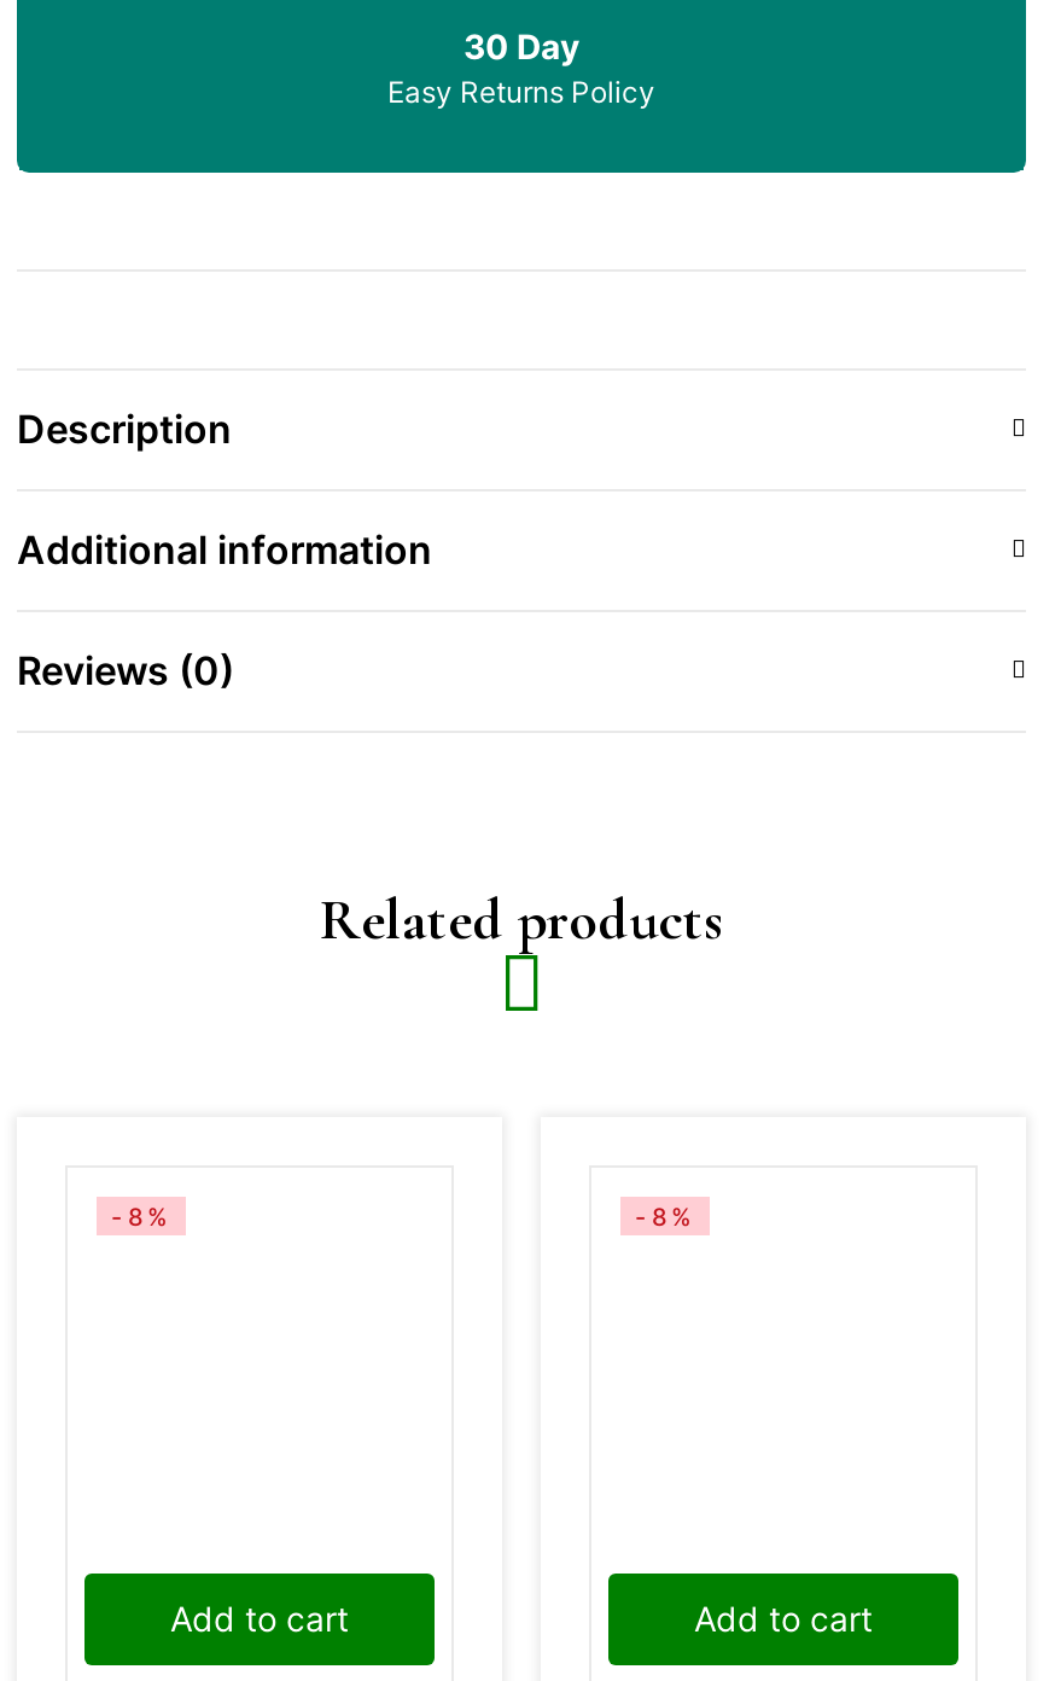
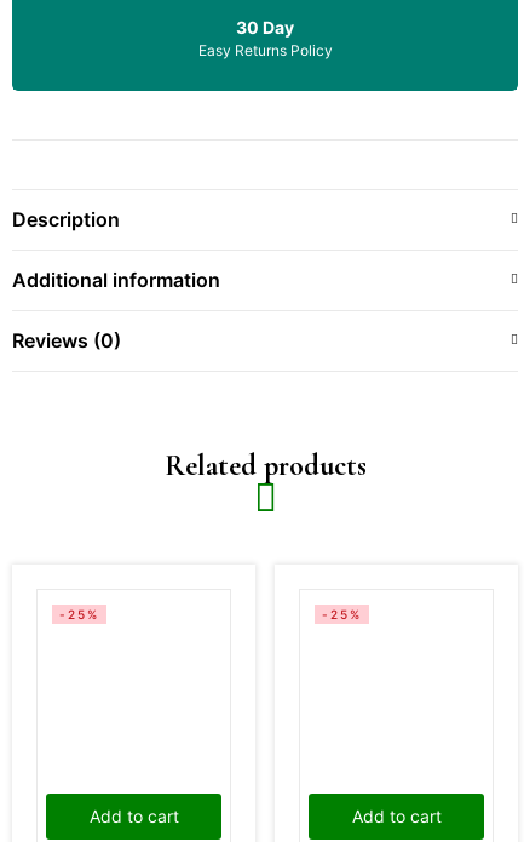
- -8%
+ -25%

- -8%
+ -25%
